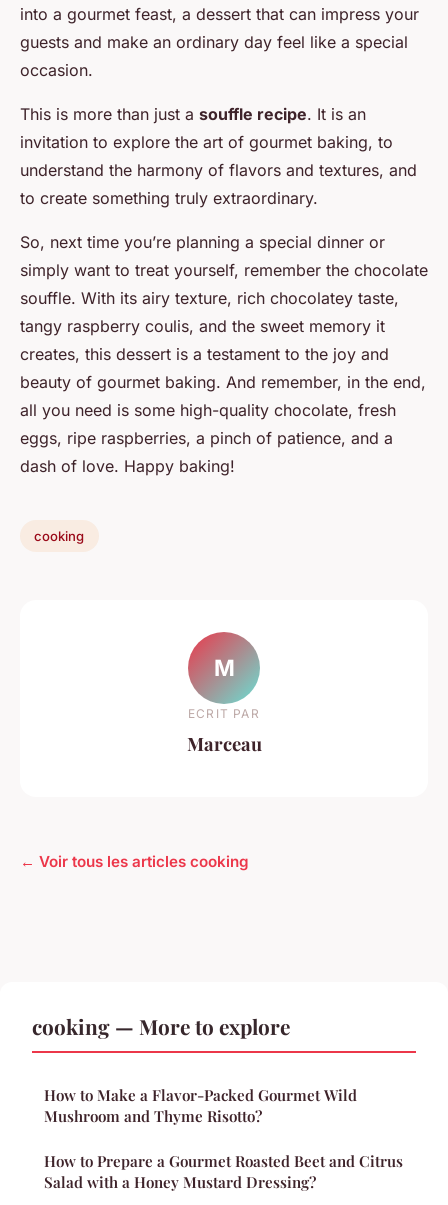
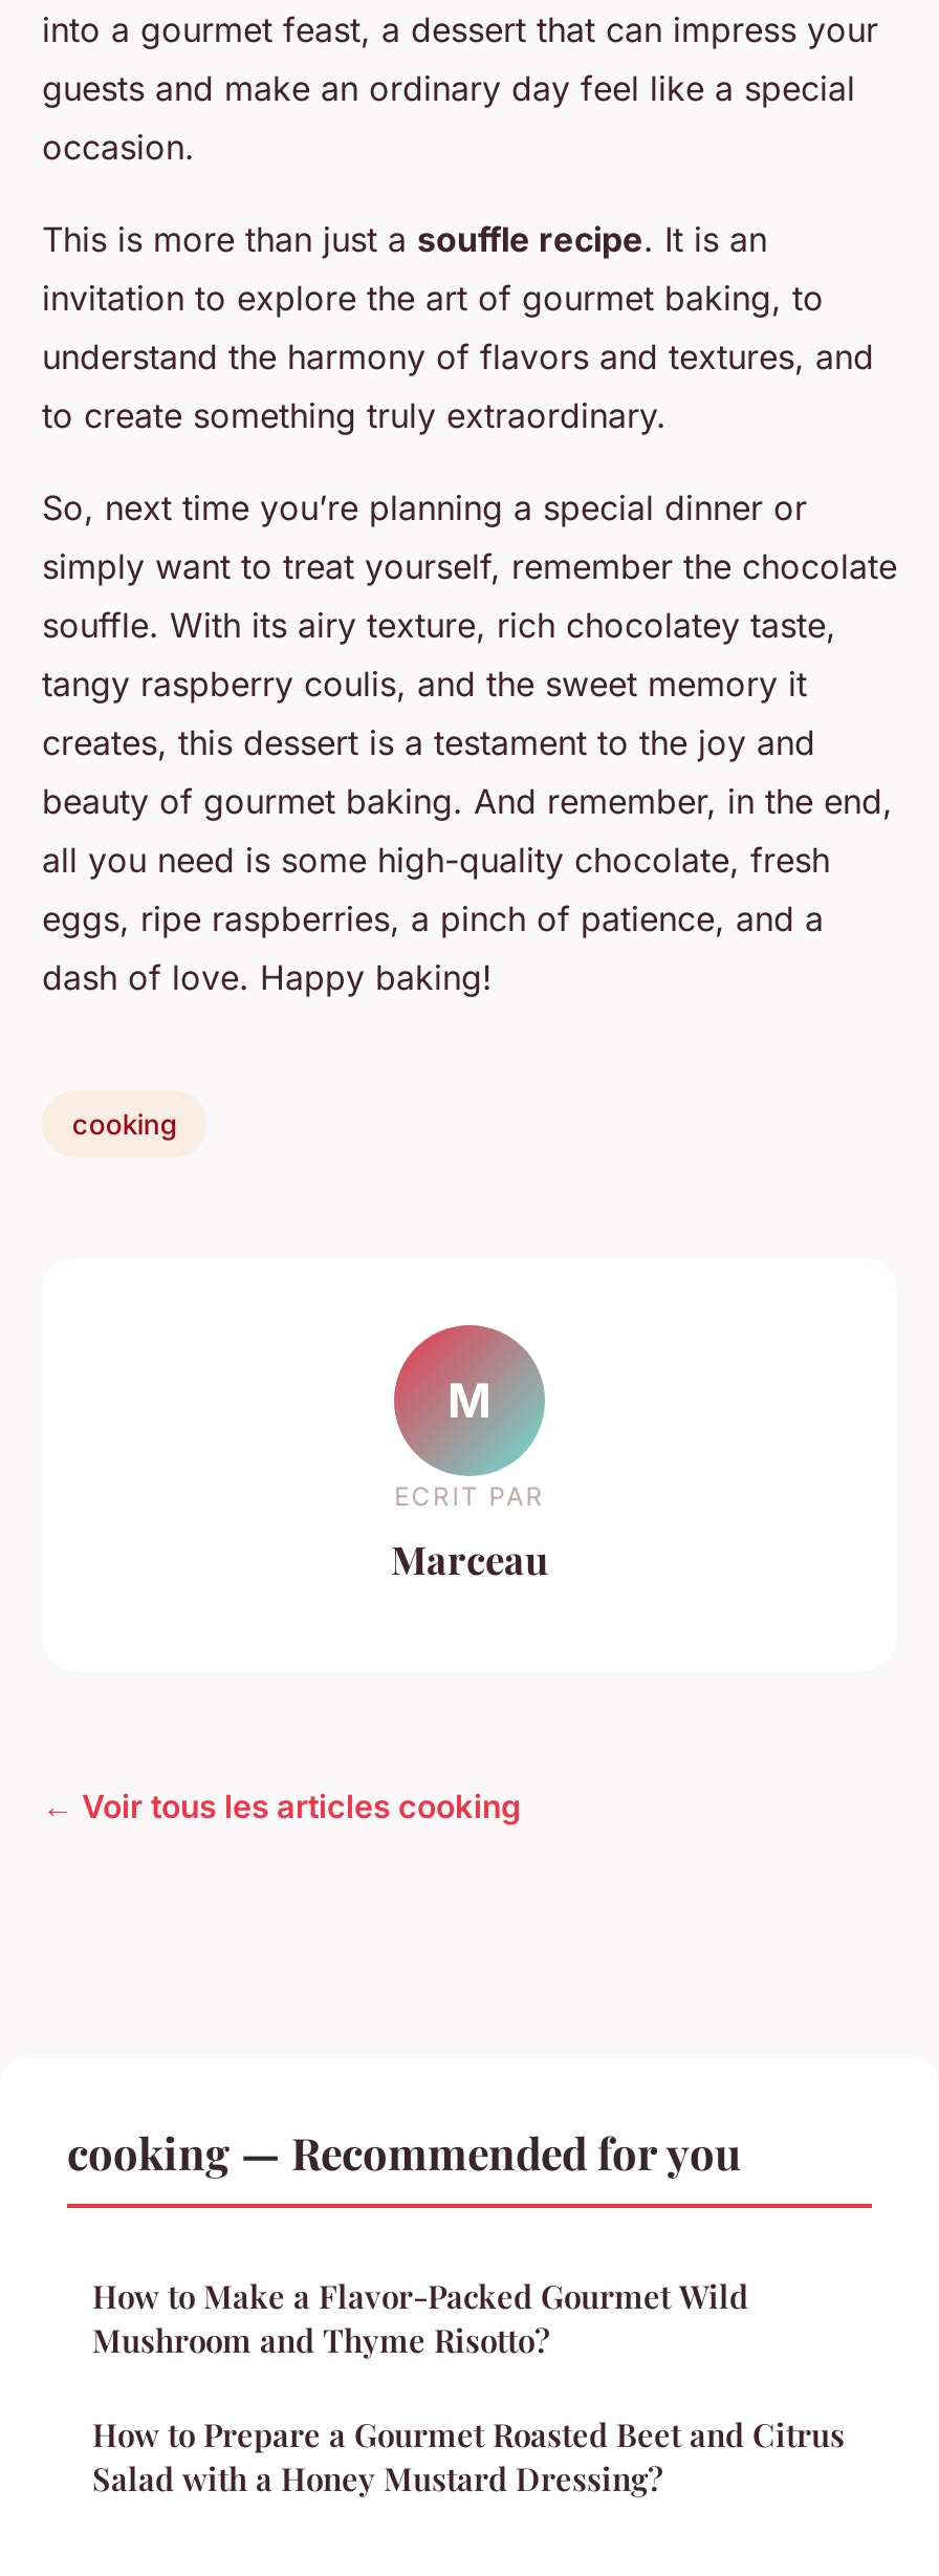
- cooking — More to explore
+ cooking — Recommended for you
